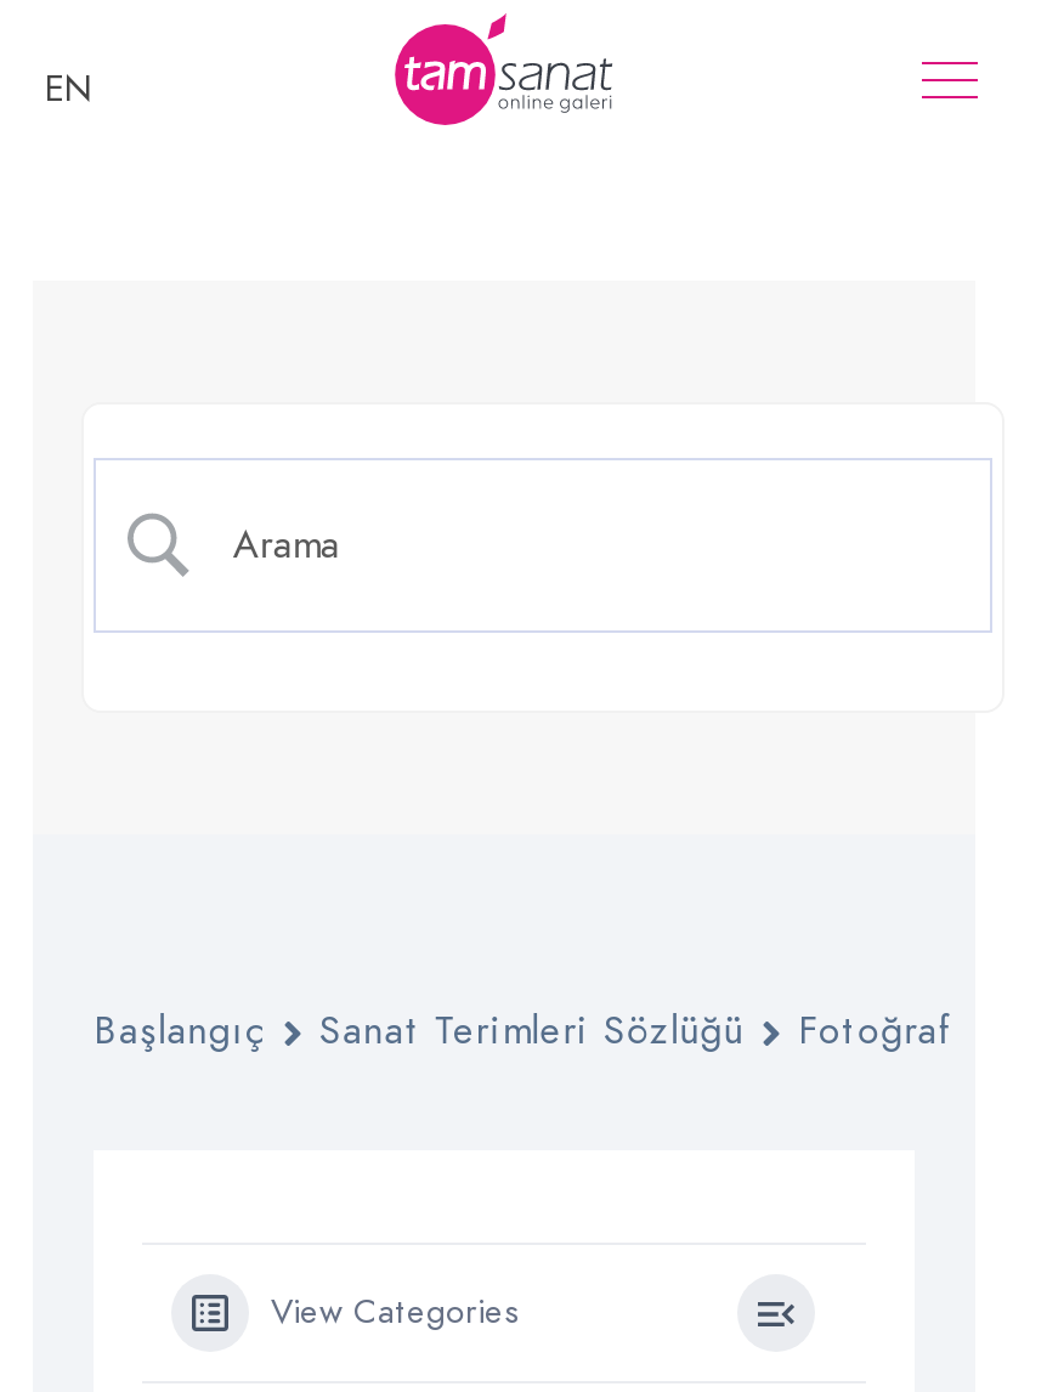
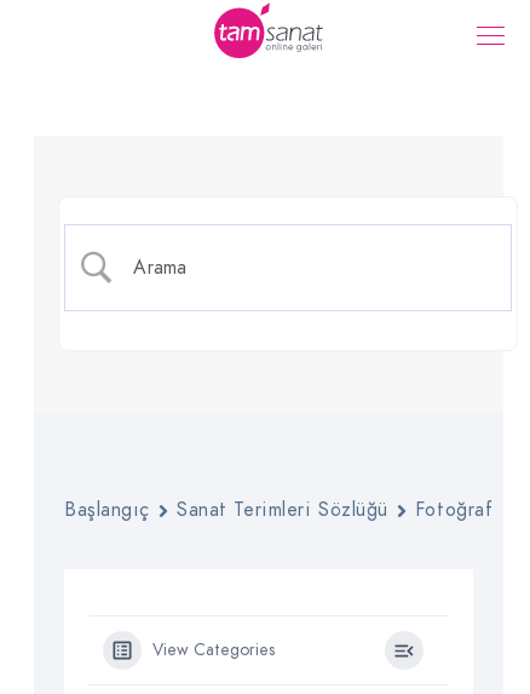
- EN
